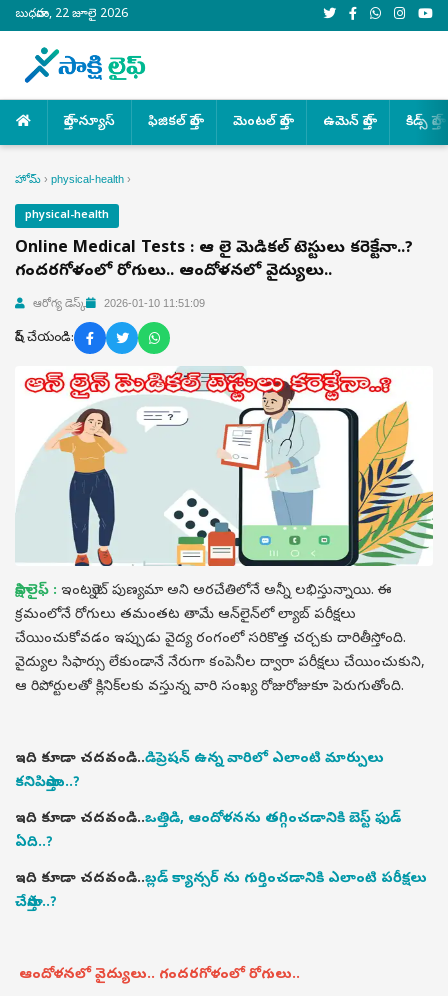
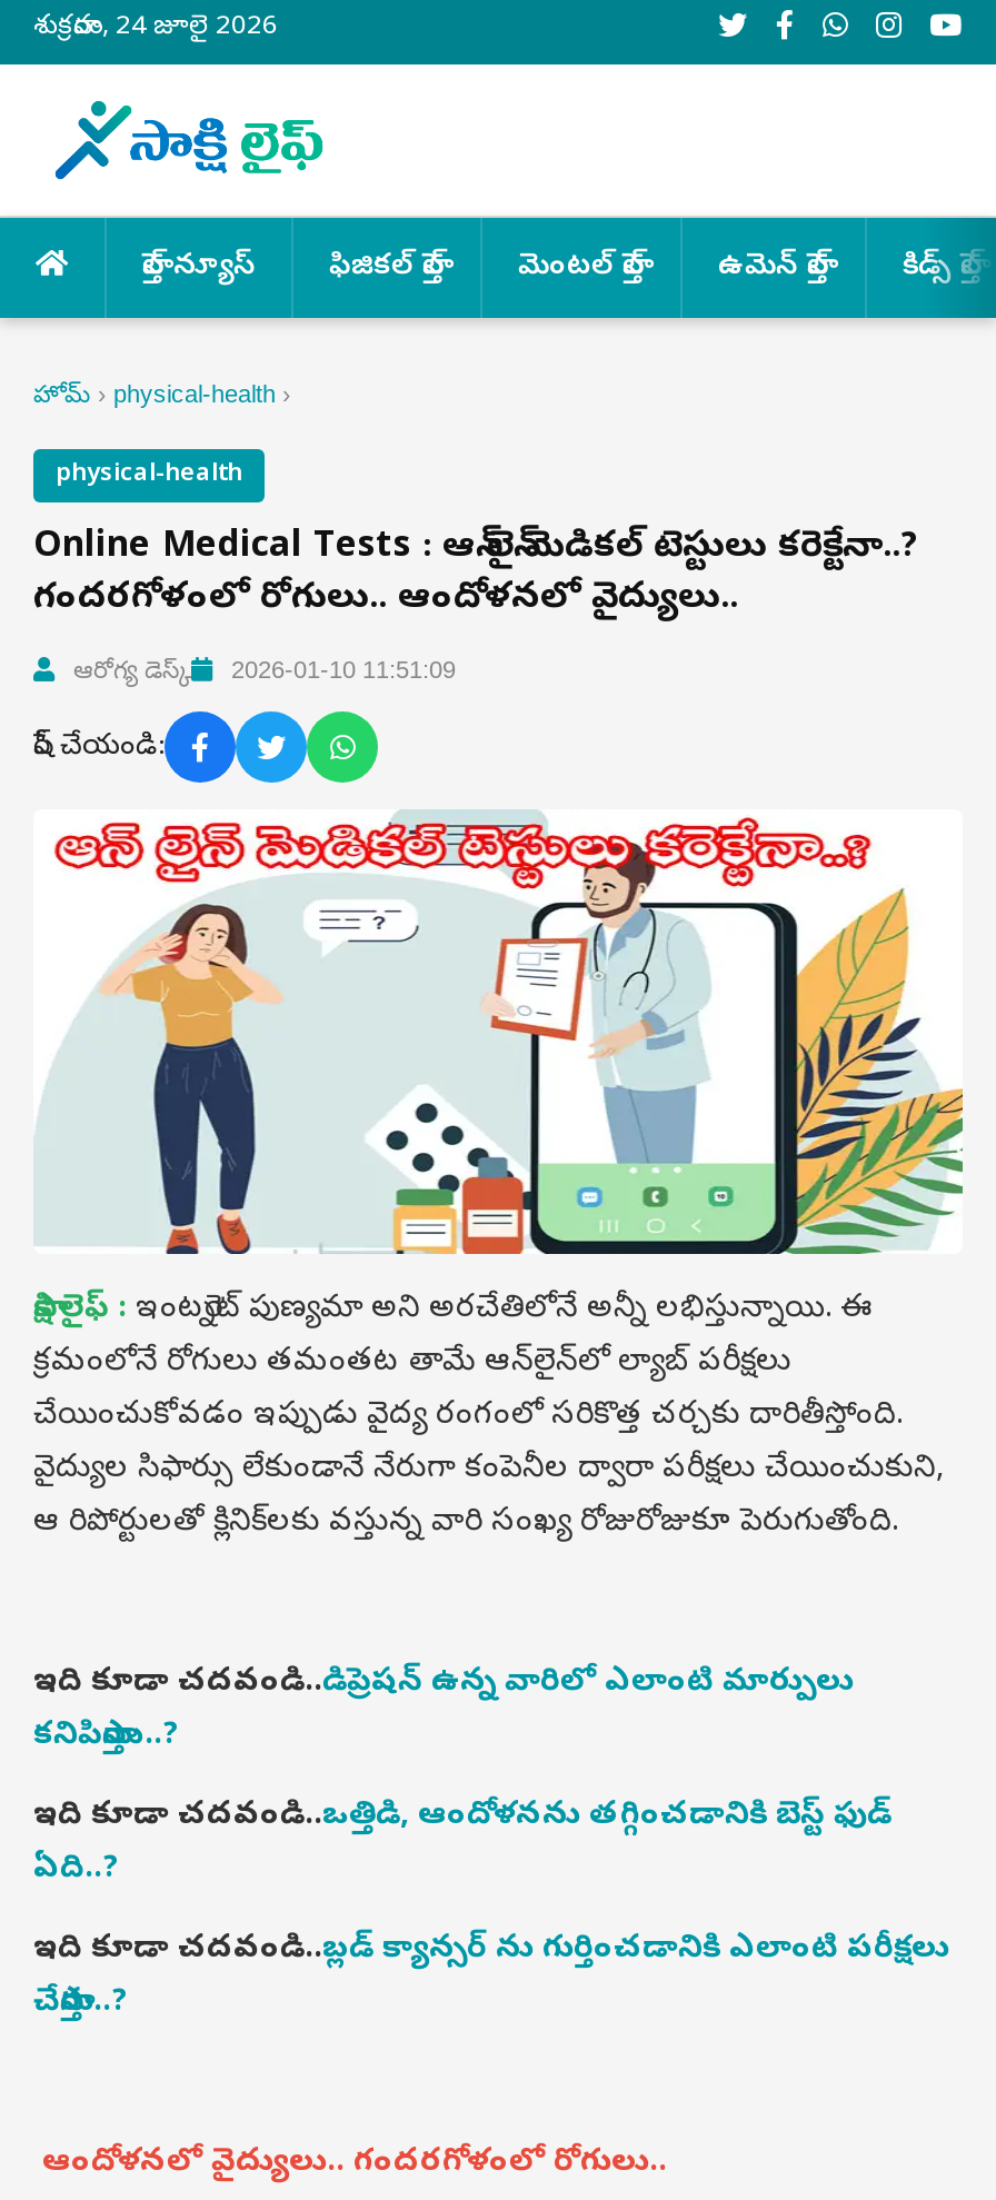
- బుధవారం, 22 జూలై 2026
+ శుక్రవారం, 24 జూలై 2026
